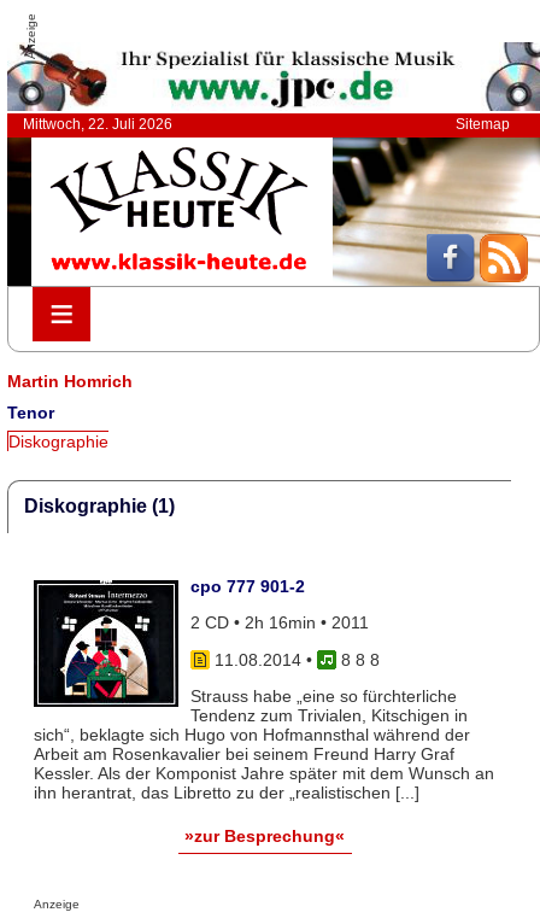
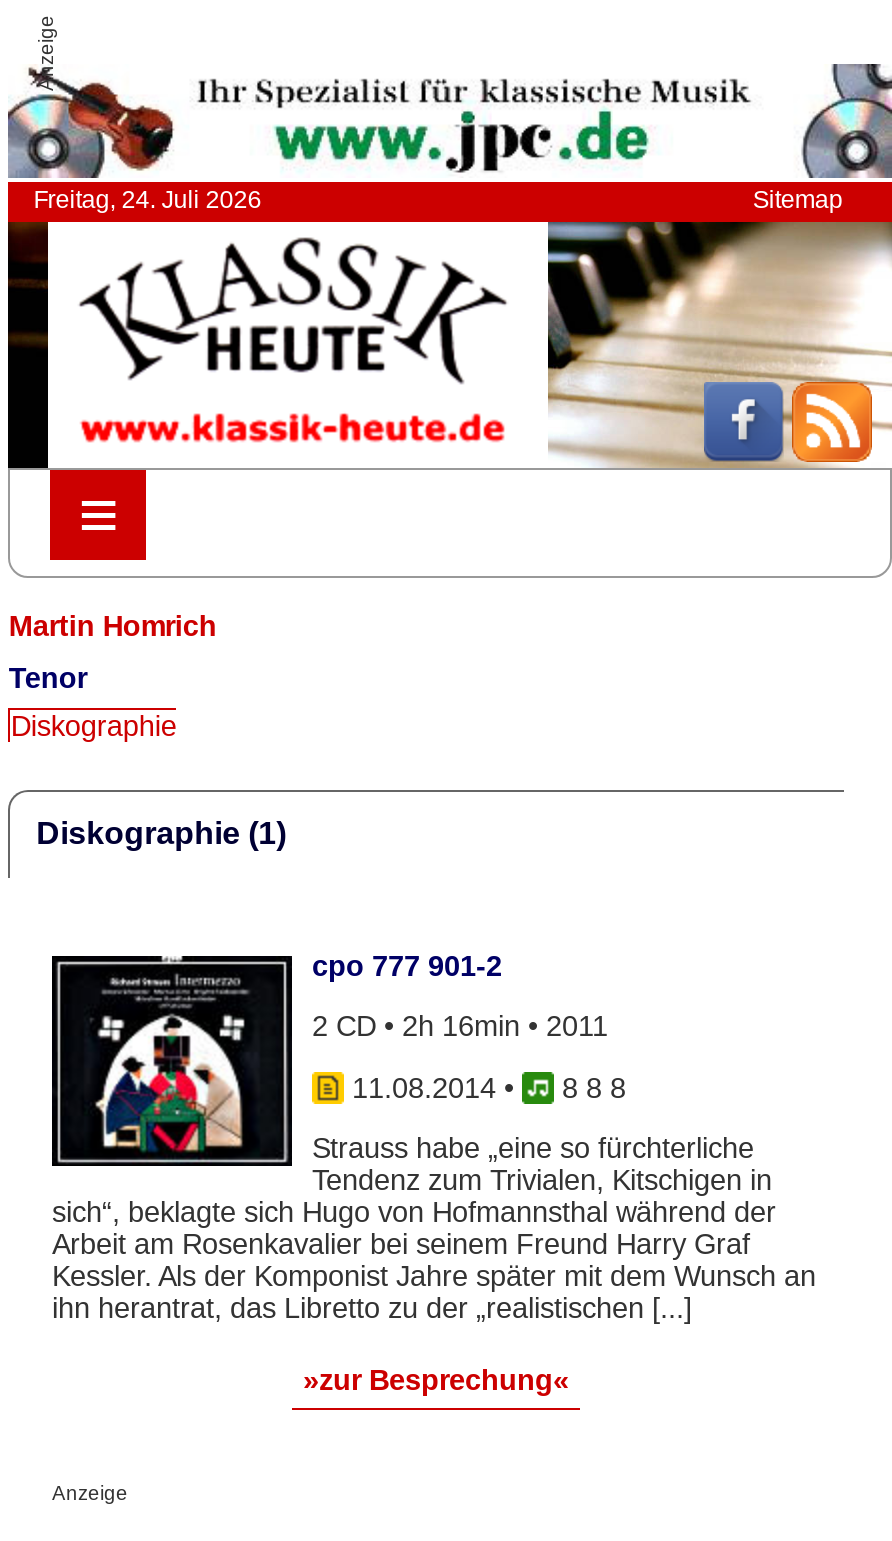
- Mittwoch, 22. Juli 2026
+ Freitag, 24. Juli 2026
